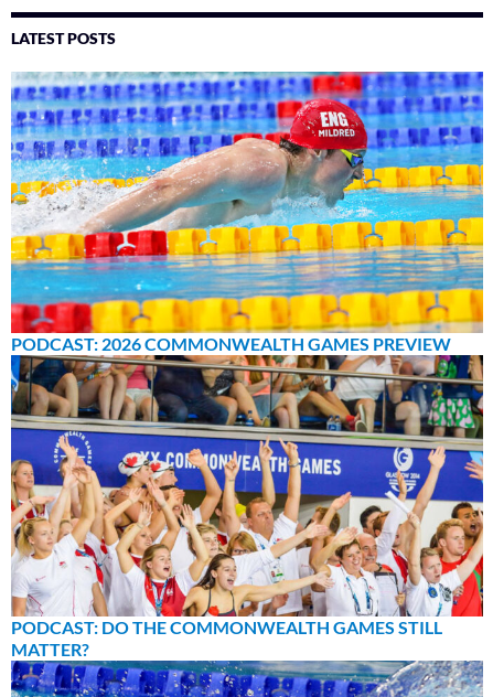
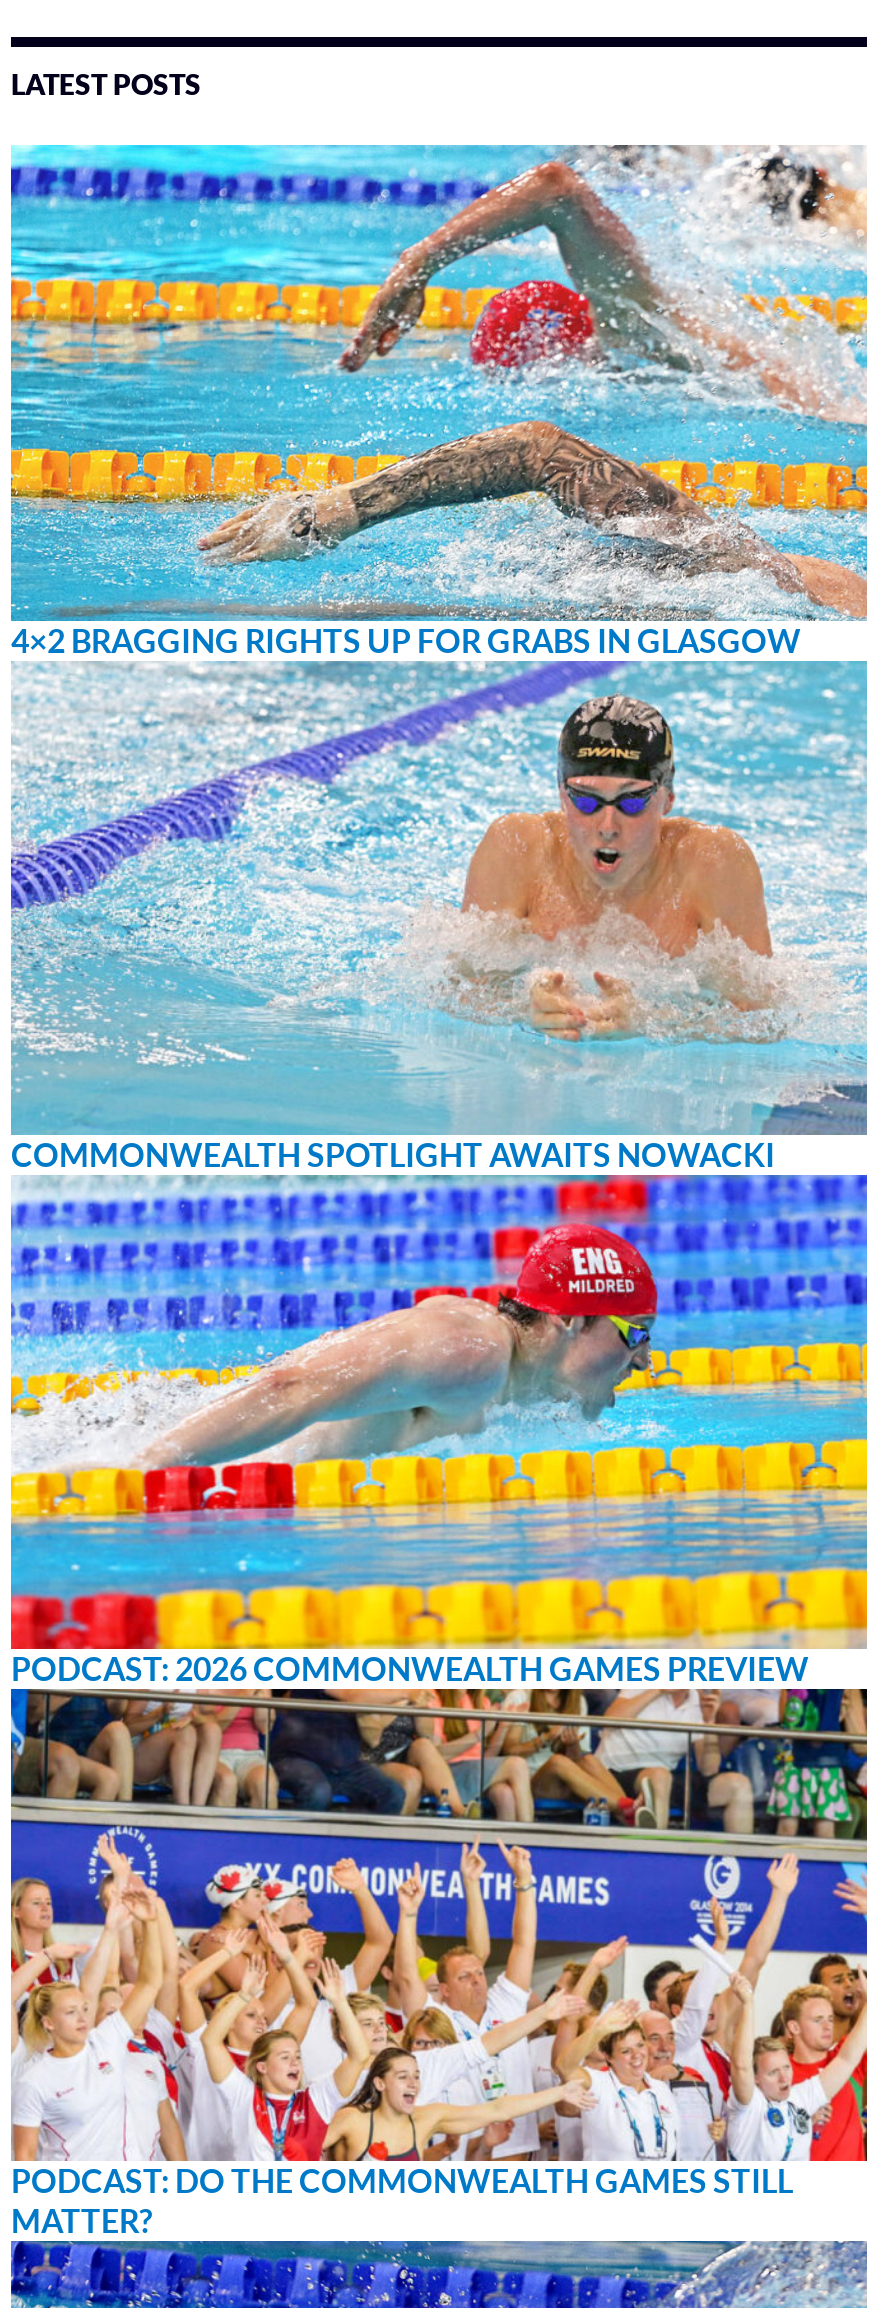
+ [image]
+ 4×2 BRAGGING RIGHTS UP FOR GRABS IN GLASGOW

+ [image]
+ COMMONWEALTH SPOTLIGHT AWAITS NOWACKI
